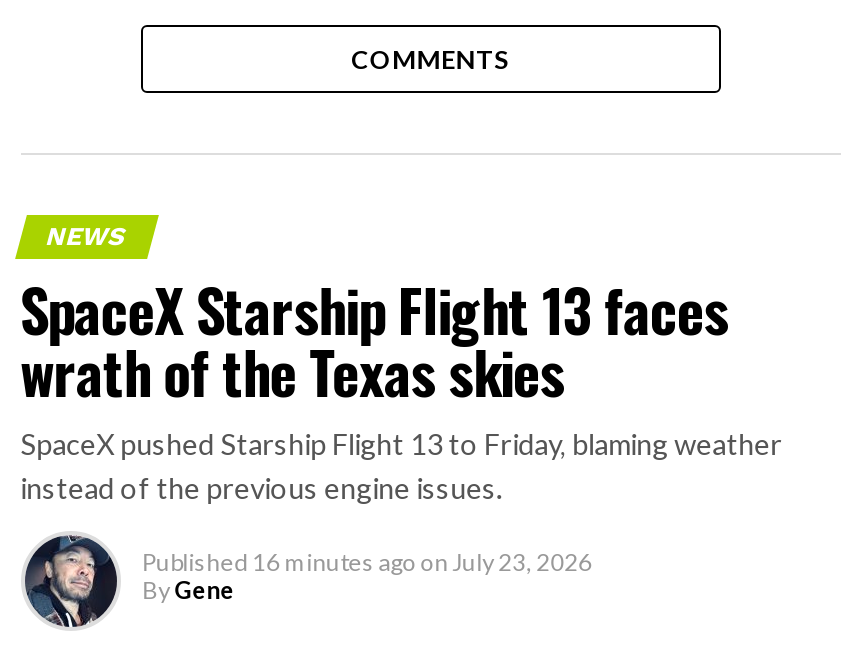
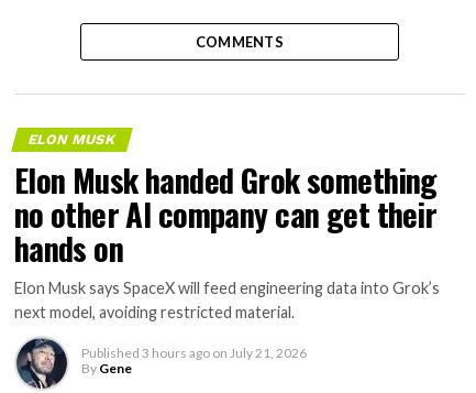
- NEWS
- SpaceX Starship Flight 13 faces
- wrath of the Texas skies
- SpaceX pushed Starship Flight 13 to Friday, blaming weather
- instead of the previous engine issues.
+ ELON MUSK
+ Elon Musk handed Grok something
+ no other AI company can get their
+ hands on
+ Elon Musk says SpaceX will feed engineering data into Grok’s
+ next model, avoiding restricted material.

- Published 16 minutes ago on July 23, 2026
+ Published 3 hours ago on July 21, 2026
